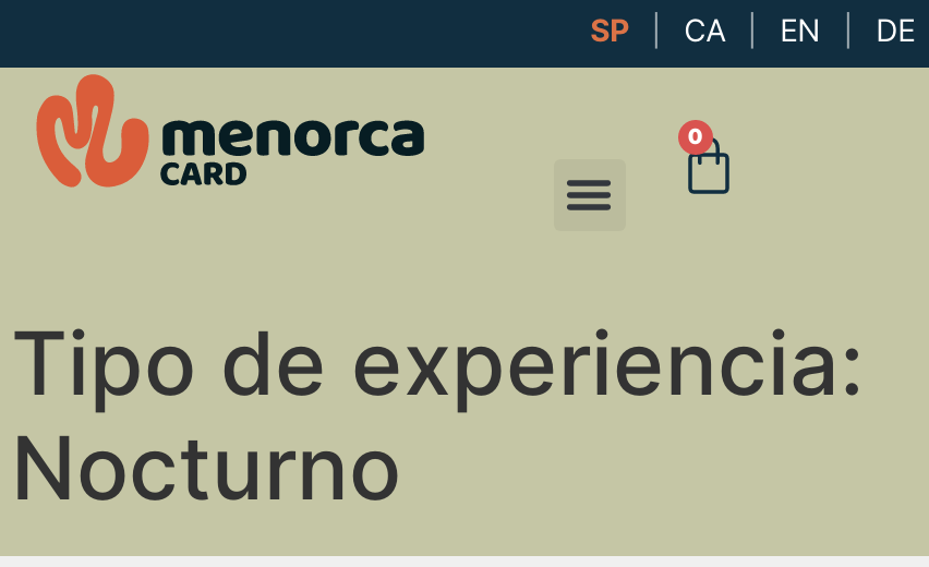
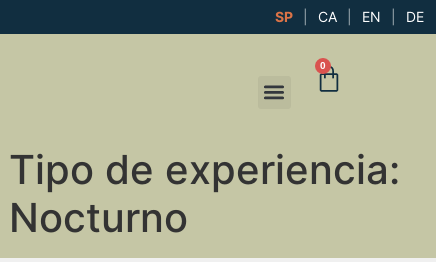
- [image]
